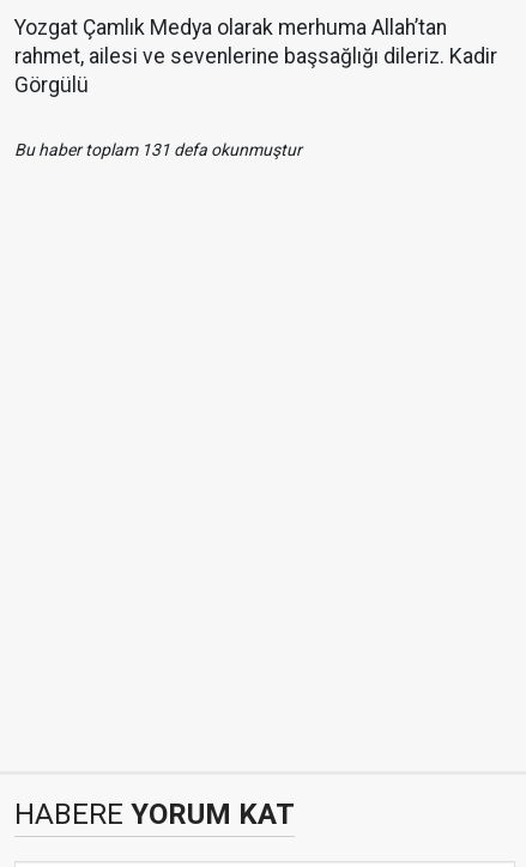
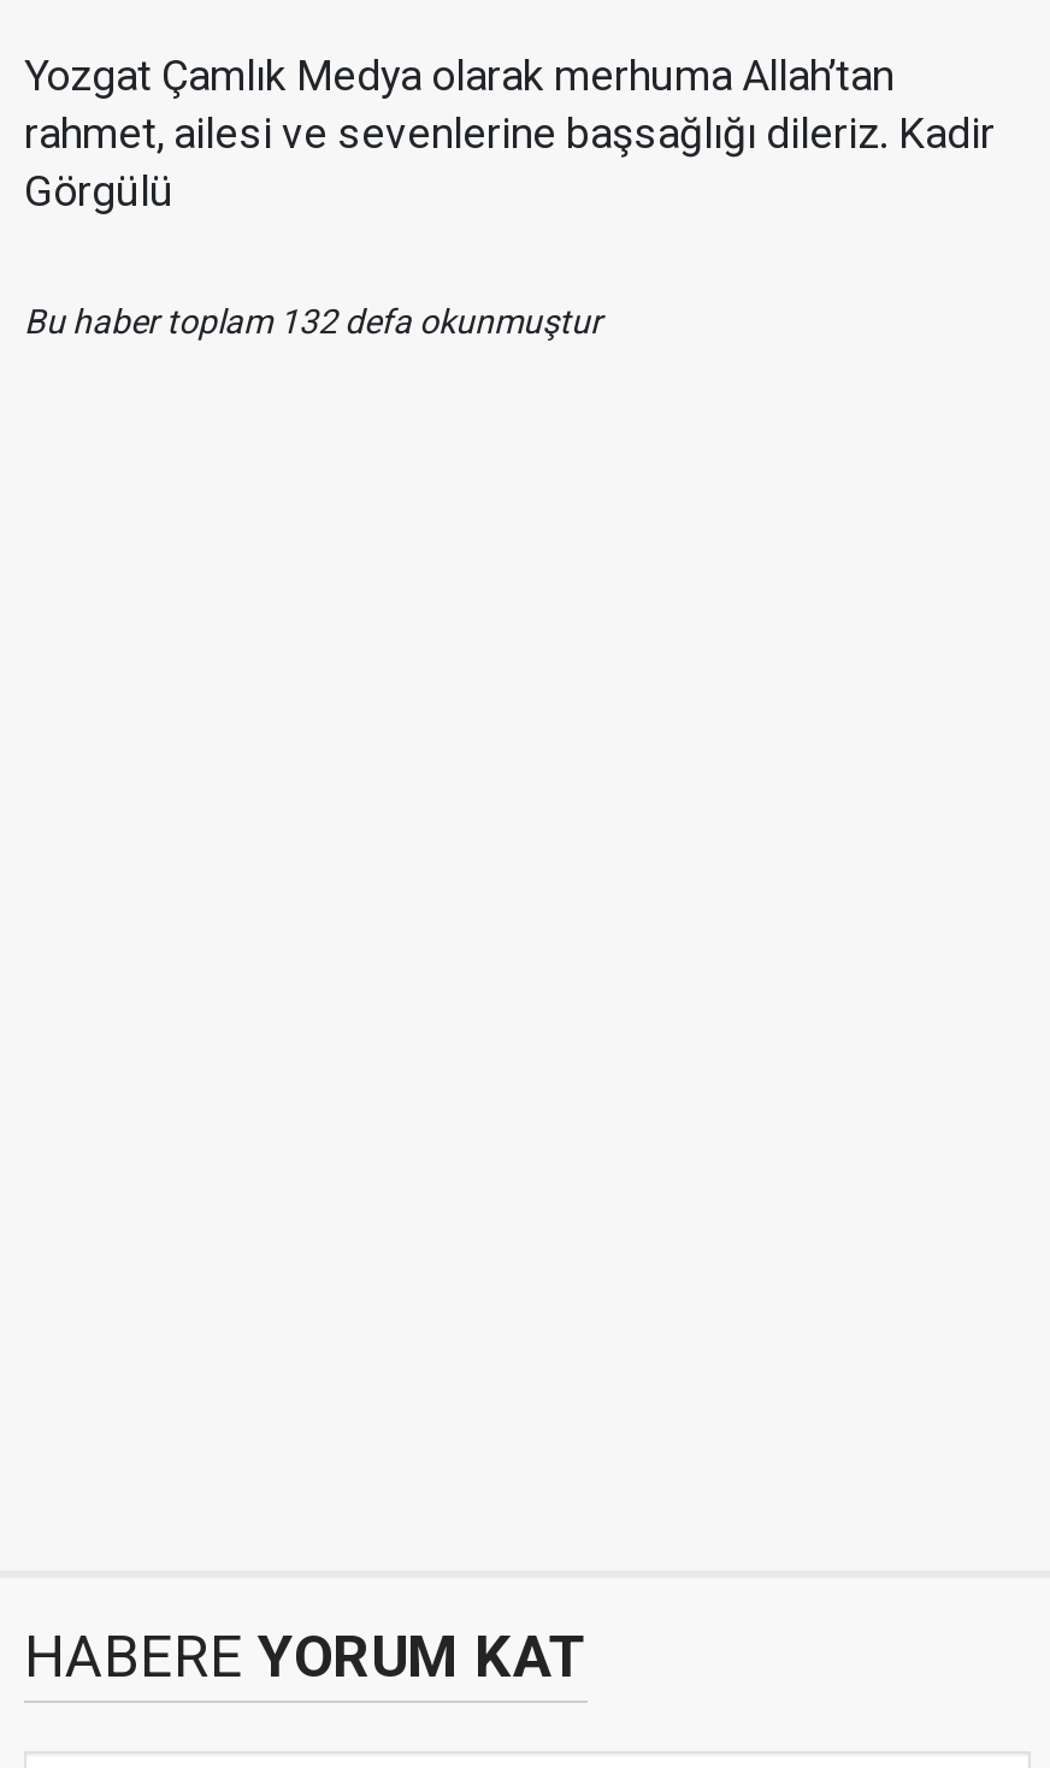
- Bu haber toplam 131 defa okunmuştur
+ Bu haber toplam 132 defa okunmuştur
